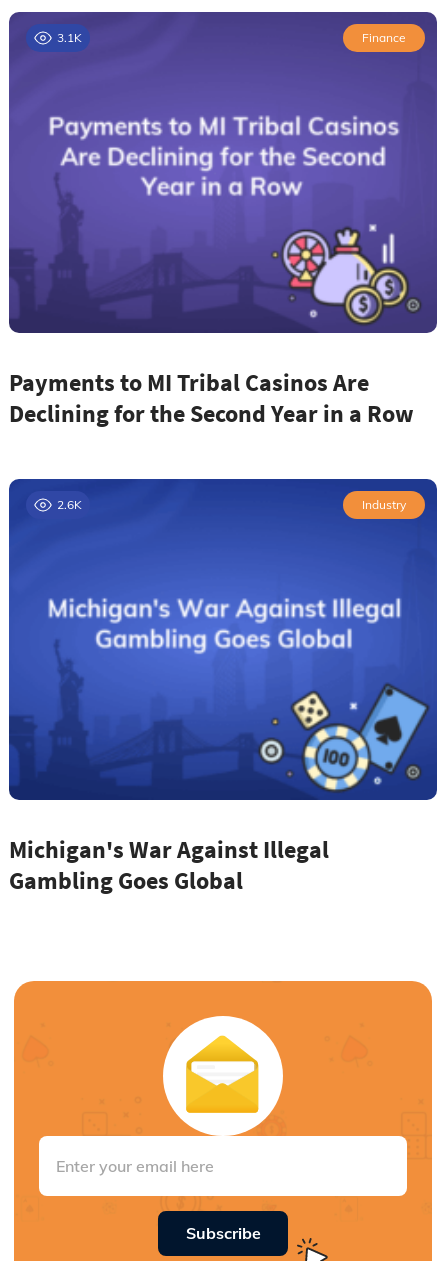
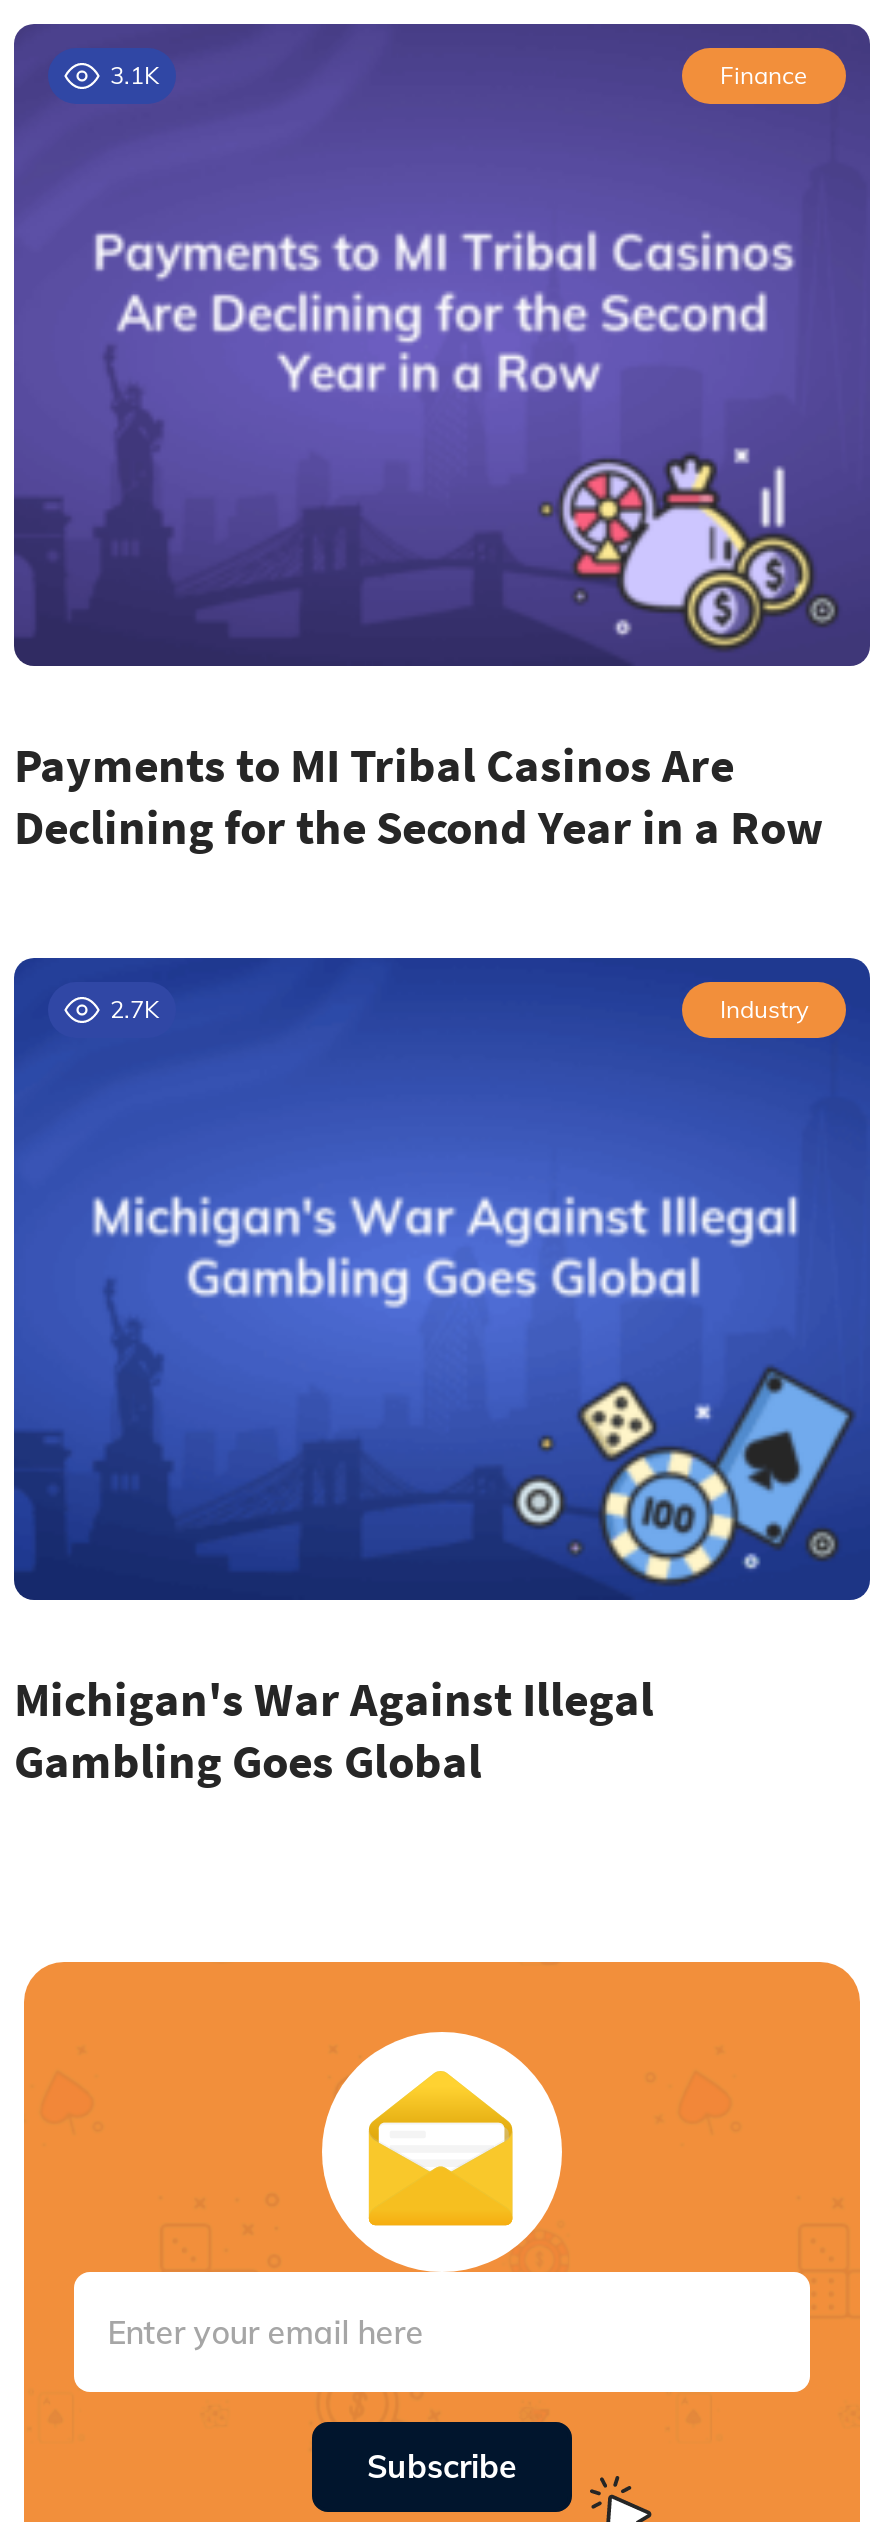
- 2.6K
+ 2.7K
